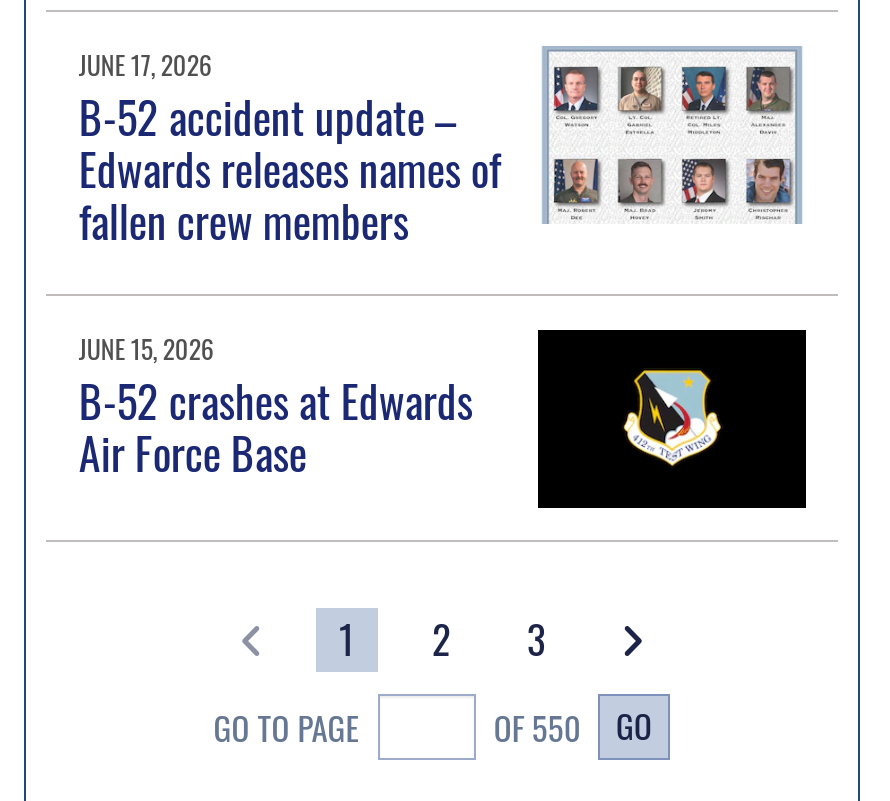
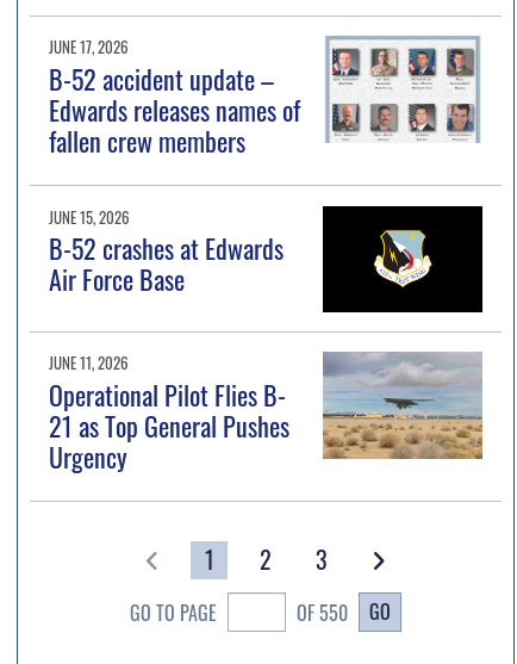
+ [image]
+ JUNE 11, 2026
+ Operational Pilot Flies B-
+ 21 as Top General Pushes
+ Urgency
